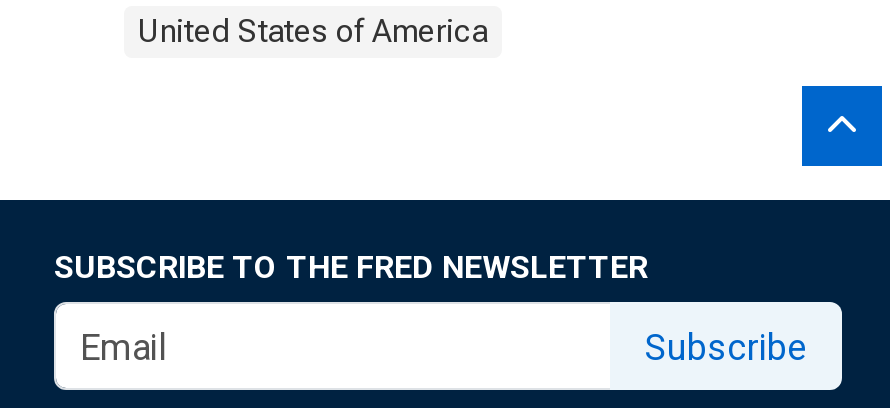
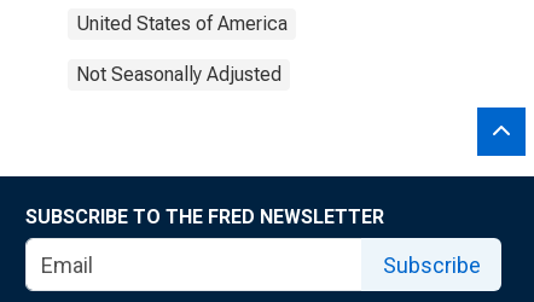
+ Not Seasonally Adjusted
